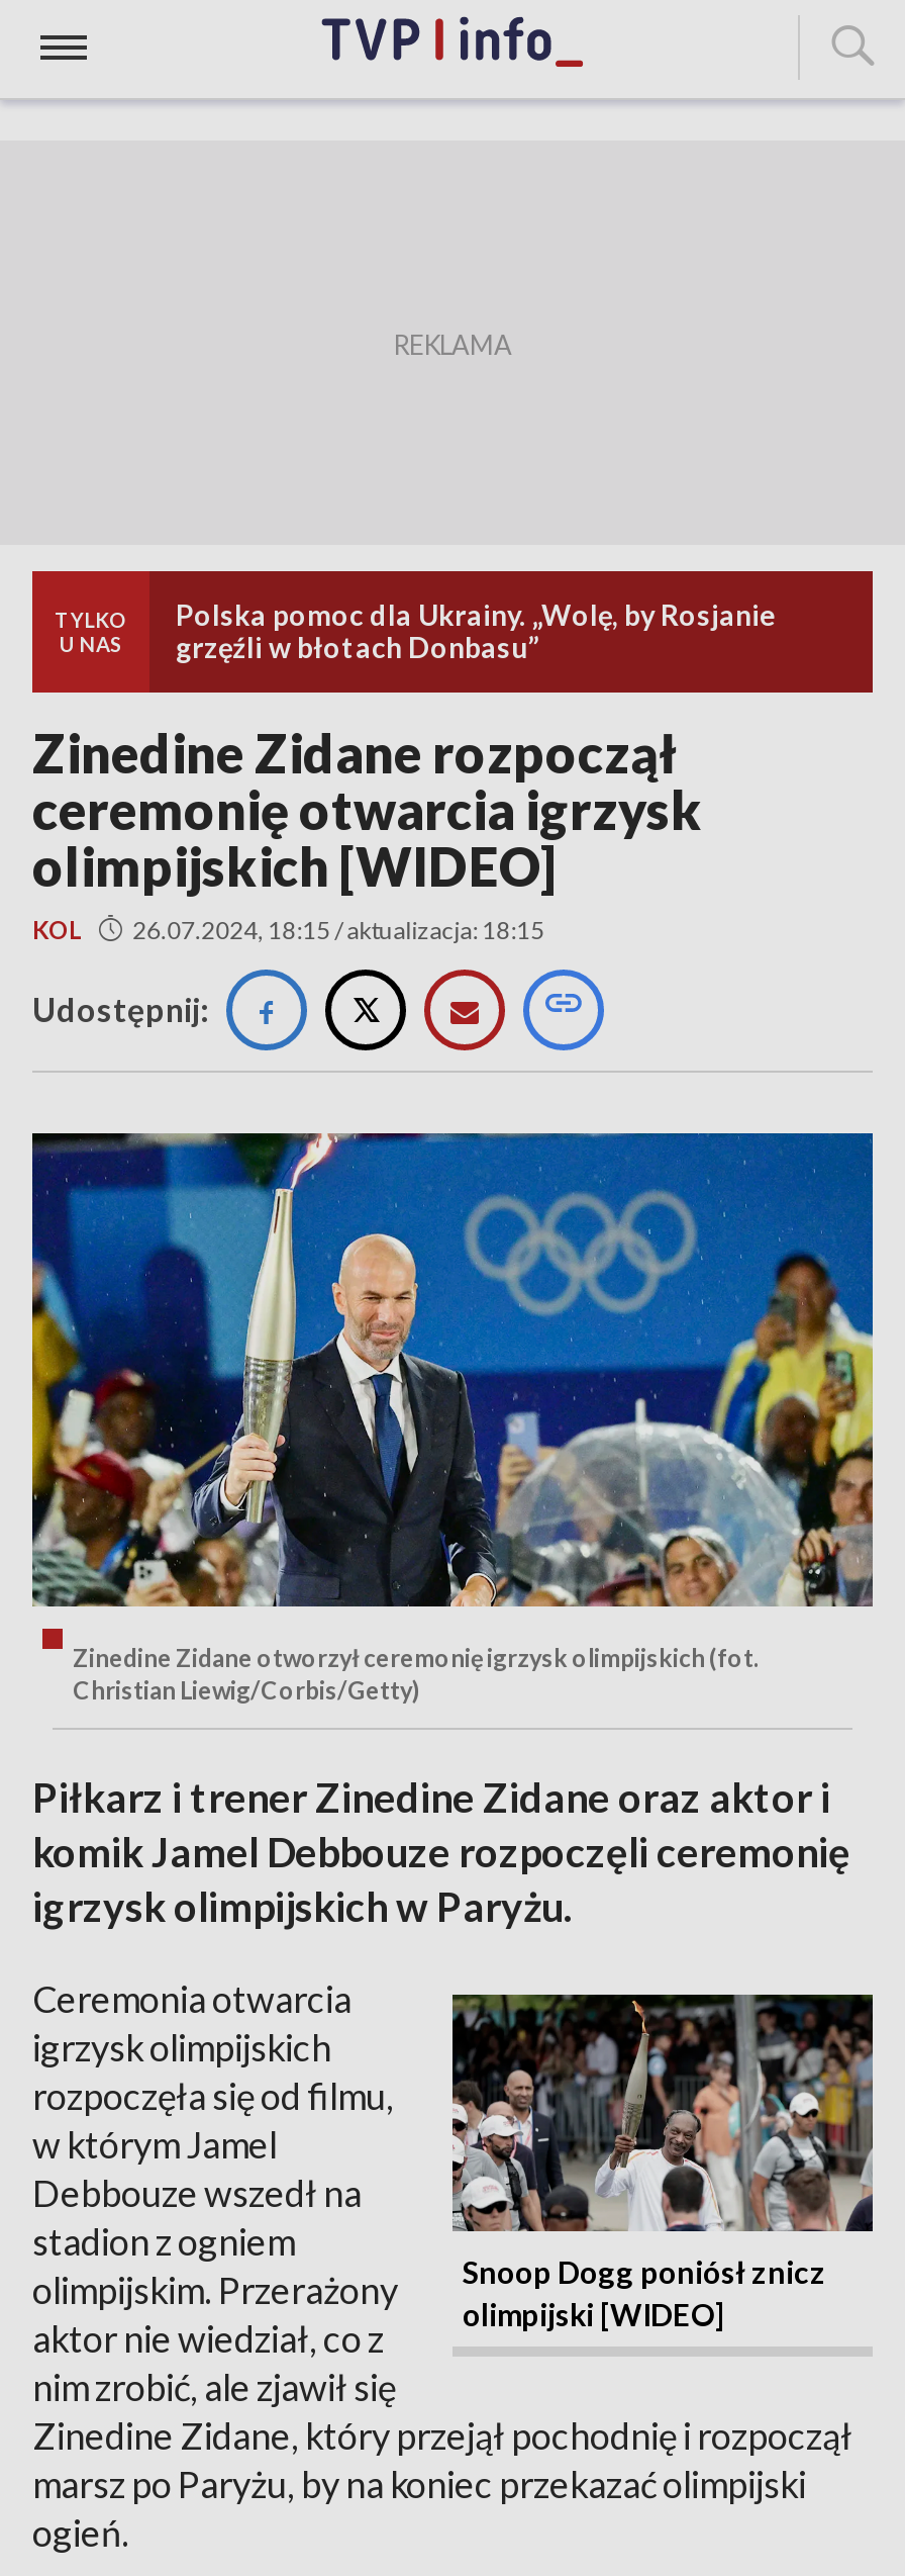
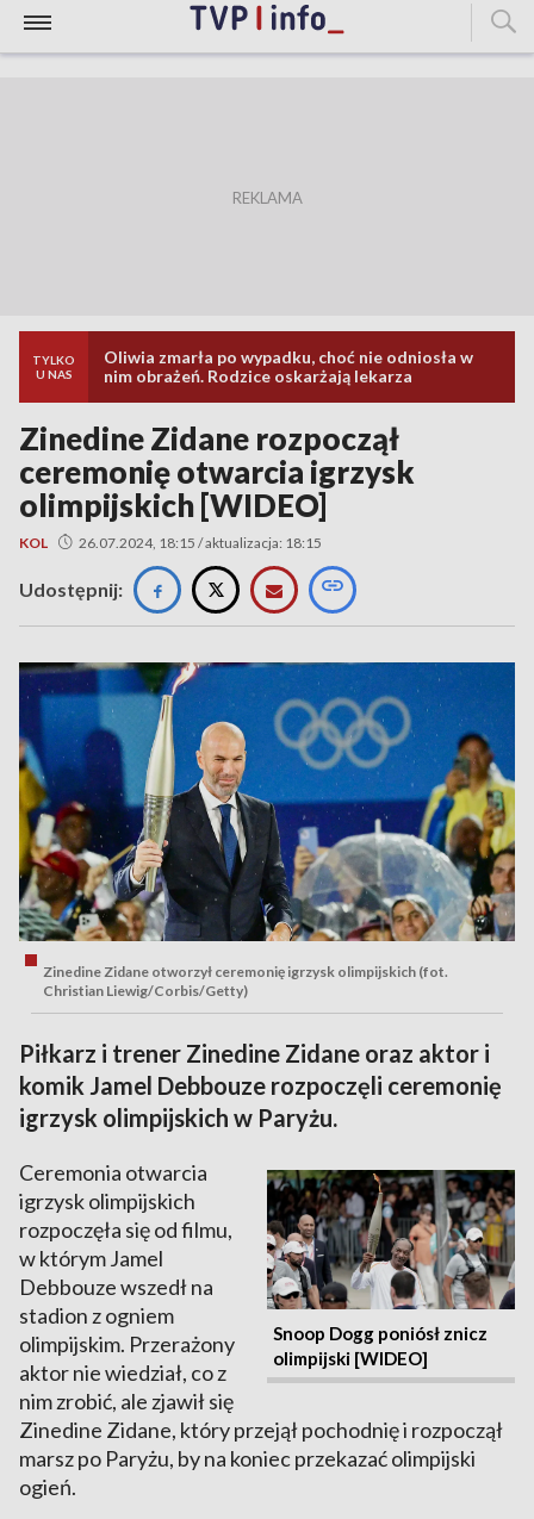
- Polska pomoc dla Ukrainy. „Wolę, by Rosjanie
- grzęźli w błotach Donbasu”
+ Oliwia zmarła po wypadku, choć nie odniosła w
+ nim obrażeń. Rodzice oskarżają lekarza
